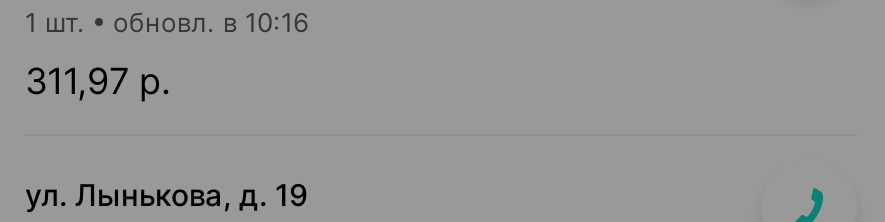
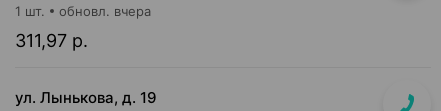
- обновл. в 10:16
+ обновл. вчера
